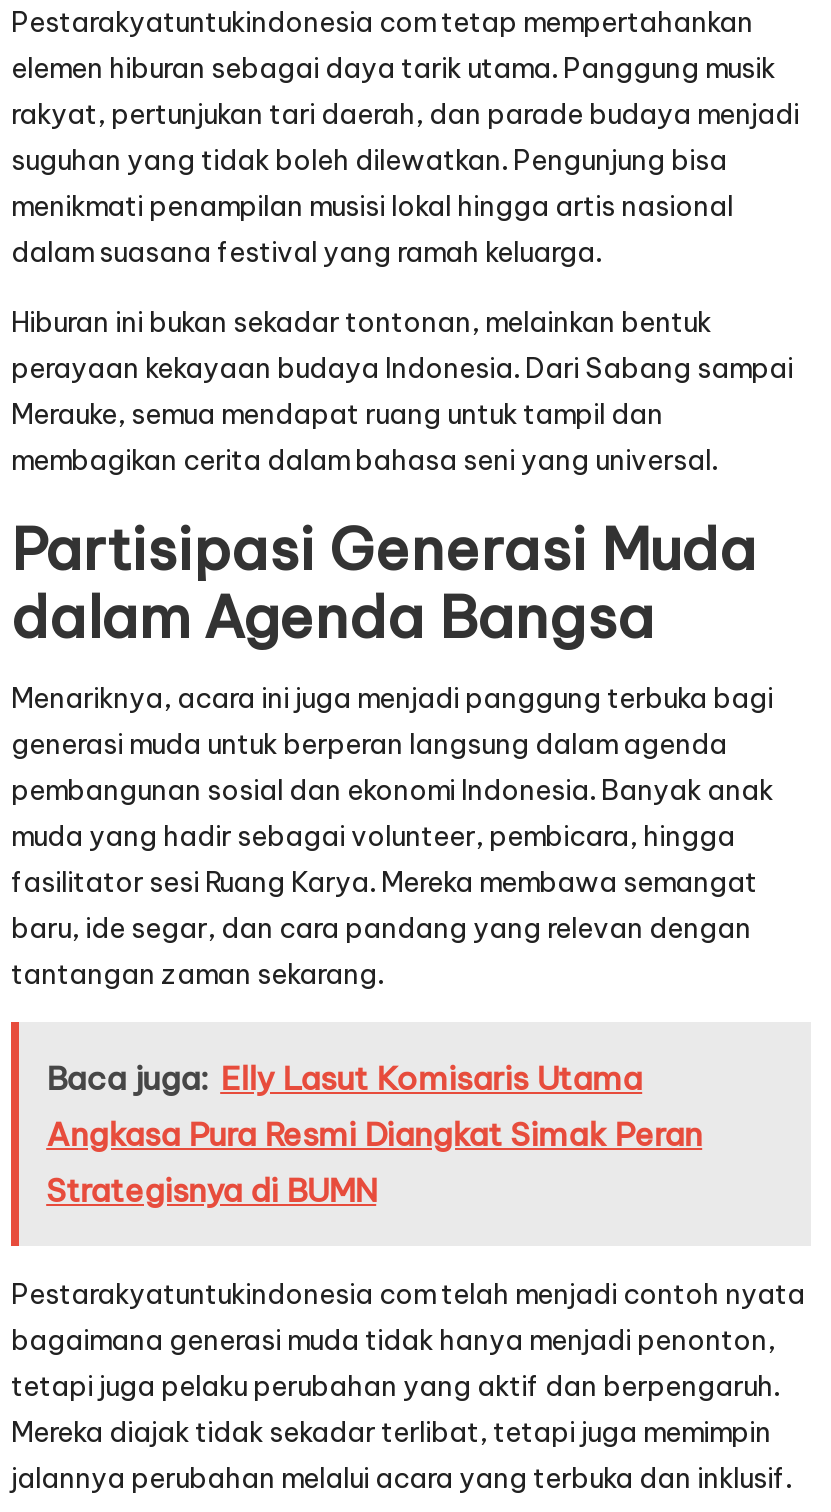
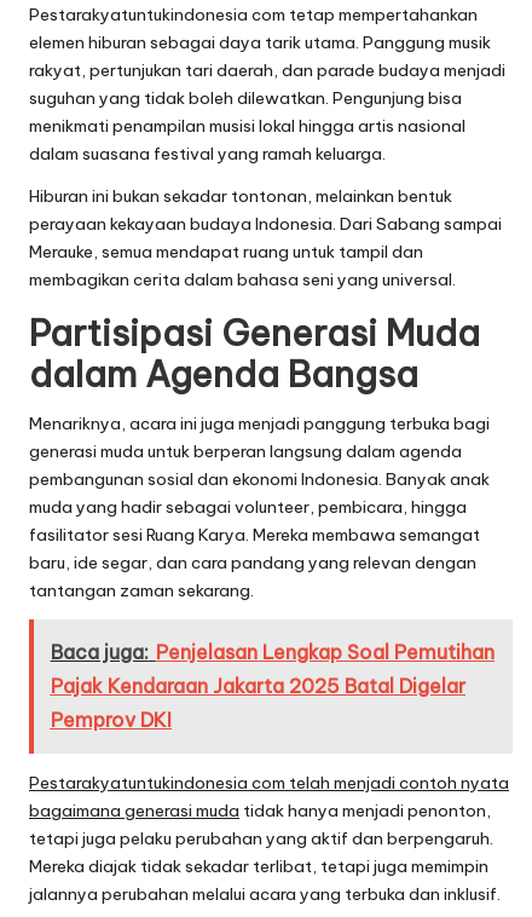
- Baca juga: Elly Lasut Komisaris Utama
- Angkasa Pura Resmi Diangkat Simak Peran
- Strategisnya di BUMN
+ Baca juga: Penjelasan Lengkap Soal Pemutihan
+ Pajak Kendaraan Jakarta 2025 Batal Digelar
+ Pemprov DKI
